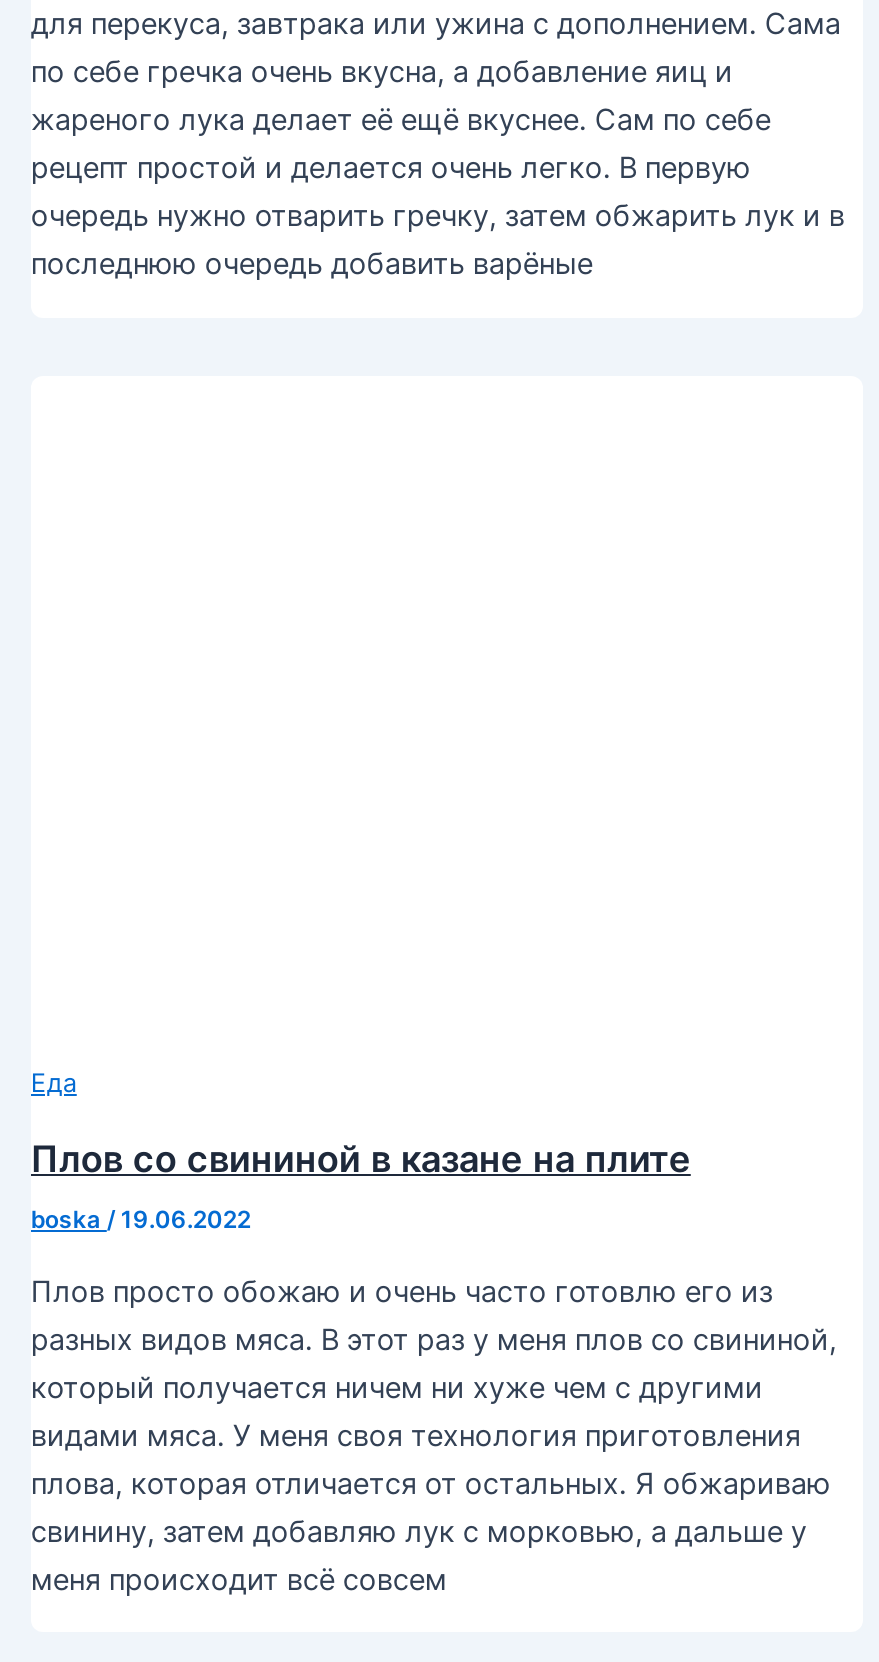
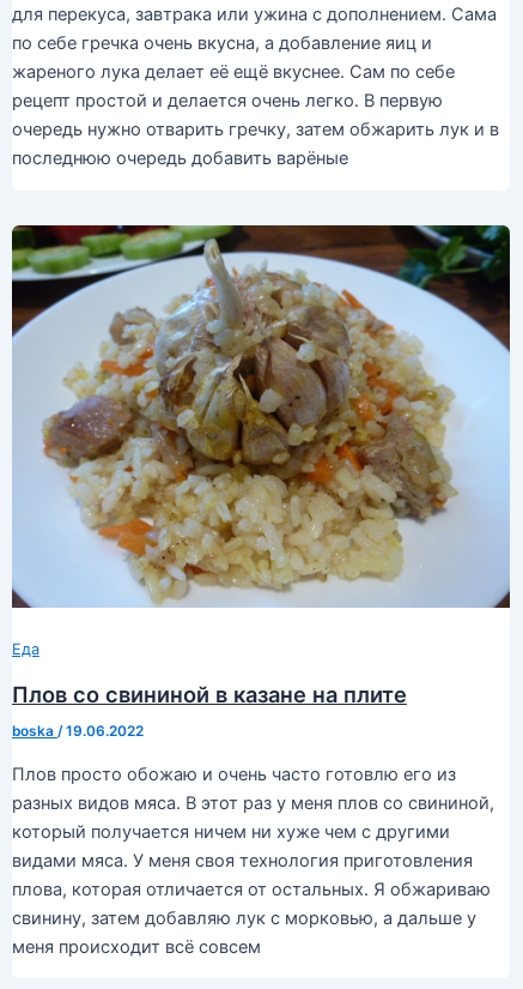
+ [image]
